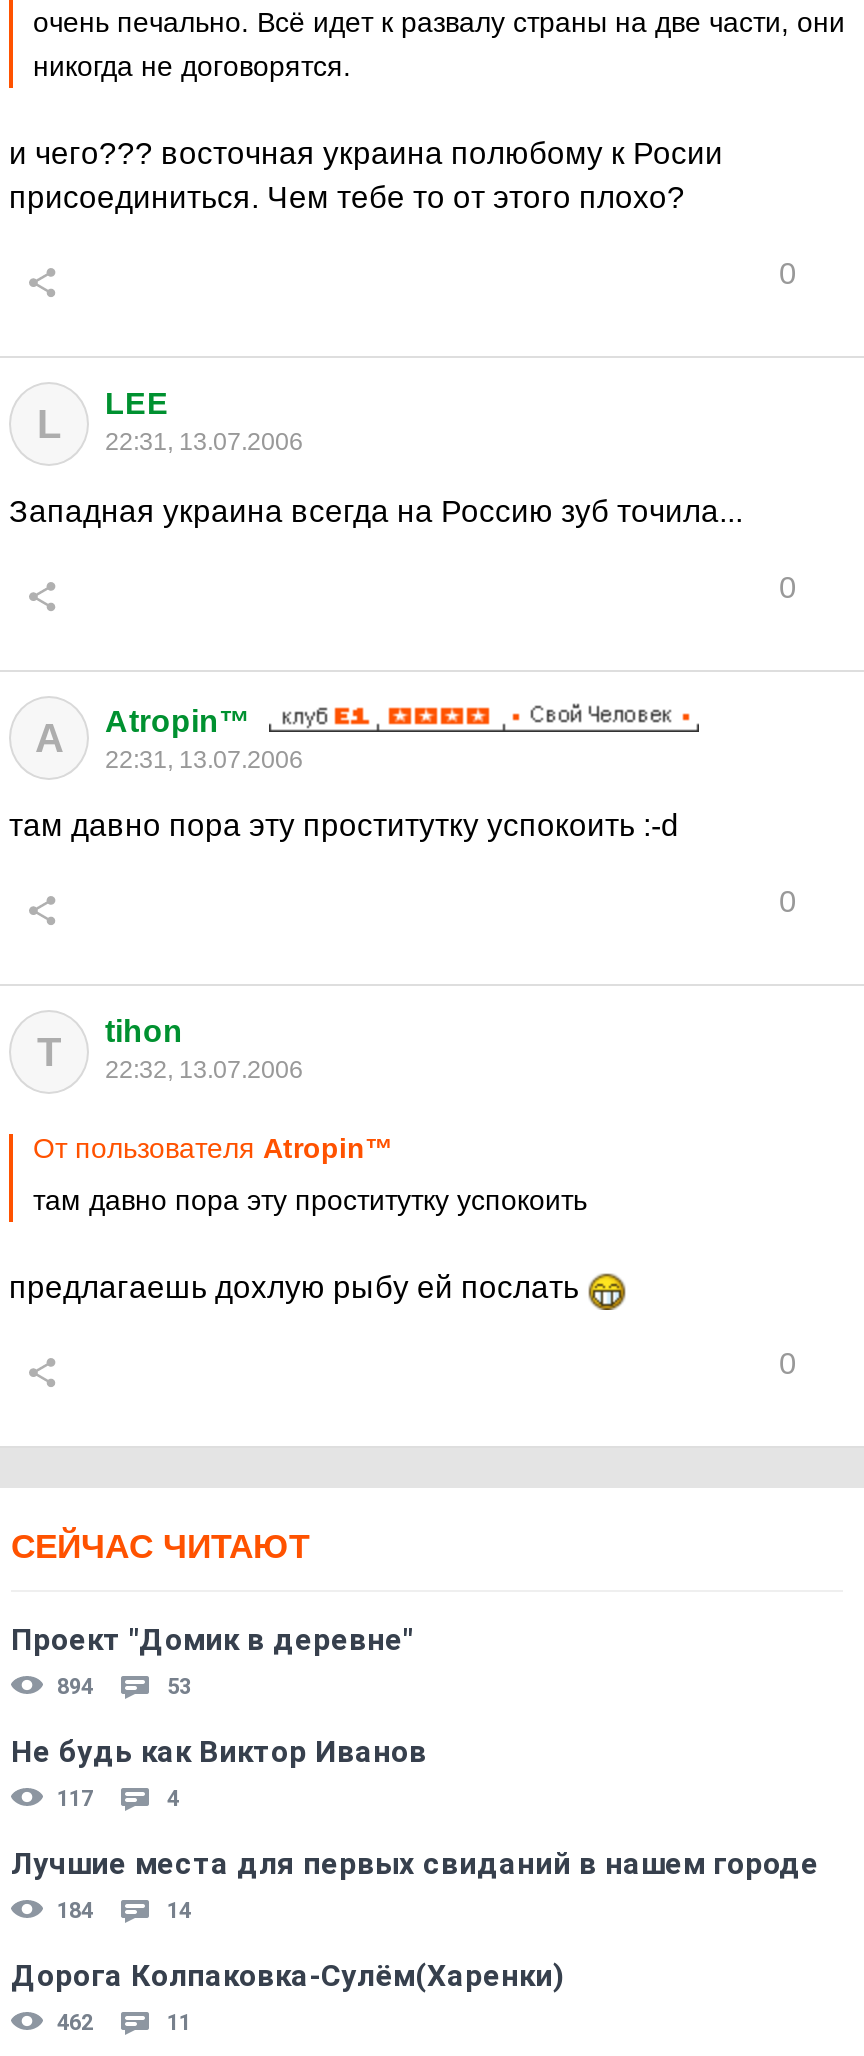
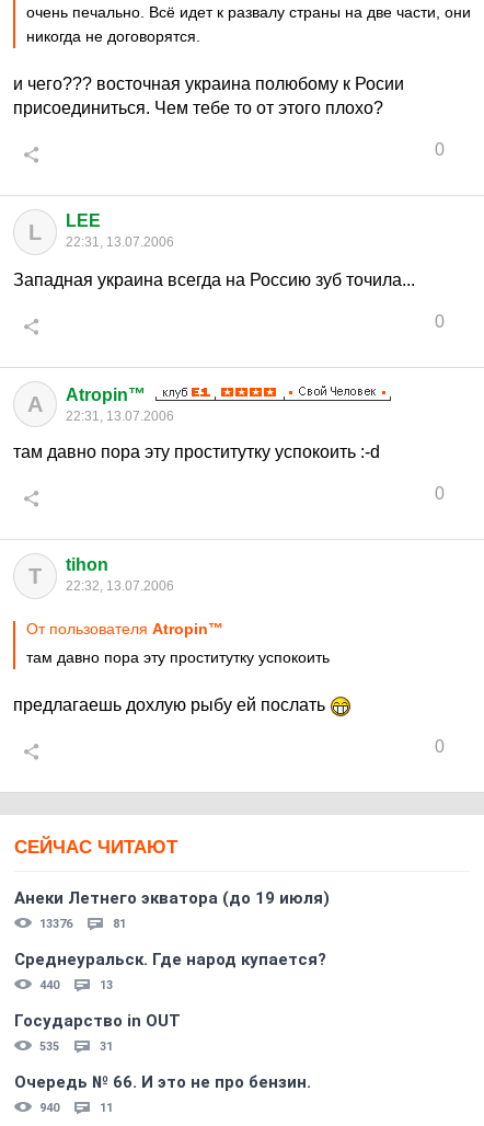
- Проект "Домик в деревне"
- 894
- 53
+ Анеки Летнего экватора (до 19 июля)
+ 13376
+ 81

- Не будь как Виктор Иванов
- 117
- 4
+ Среднеуральск. Где народ купается?
+ 440
+ 13

- Лучшие места для первых свиданий в нашем городе
- 184
- 14
+ Государство in OUT
+ 535
+ 31

- Дорога Колпаковка-Сулём(Харенки)
- 462
+ Очередь № 66. И это не про бензин.
+ 940
